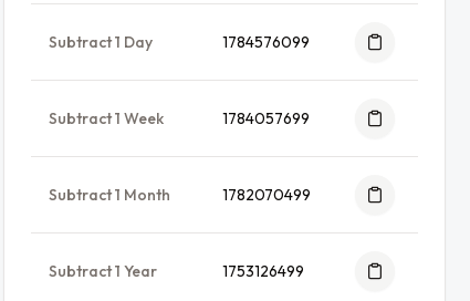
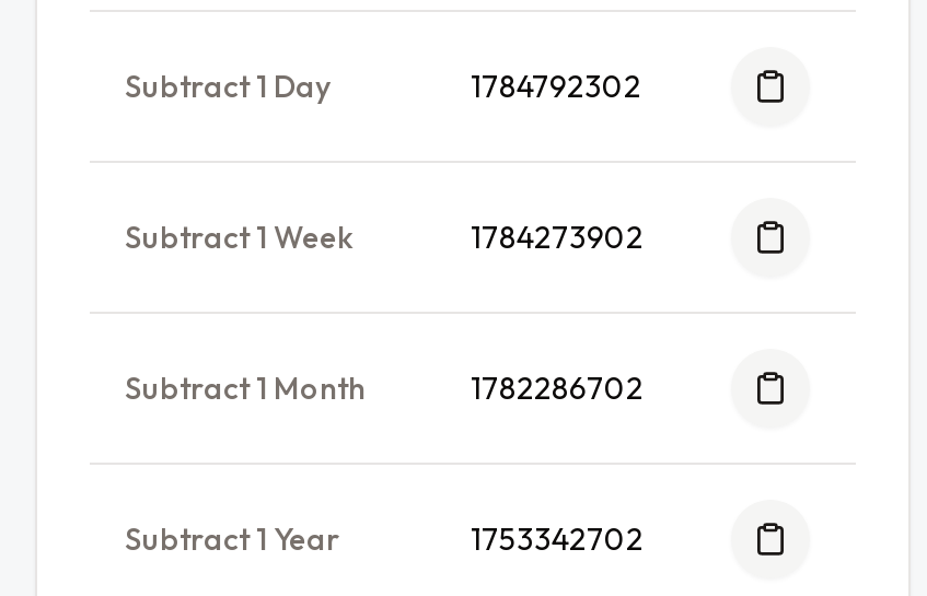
- 1784576099
+ 1784792302

- 1784057699
+ 1784273902

- 1782070499
+ 1782286702

- 1753126499
+ 1753342702
